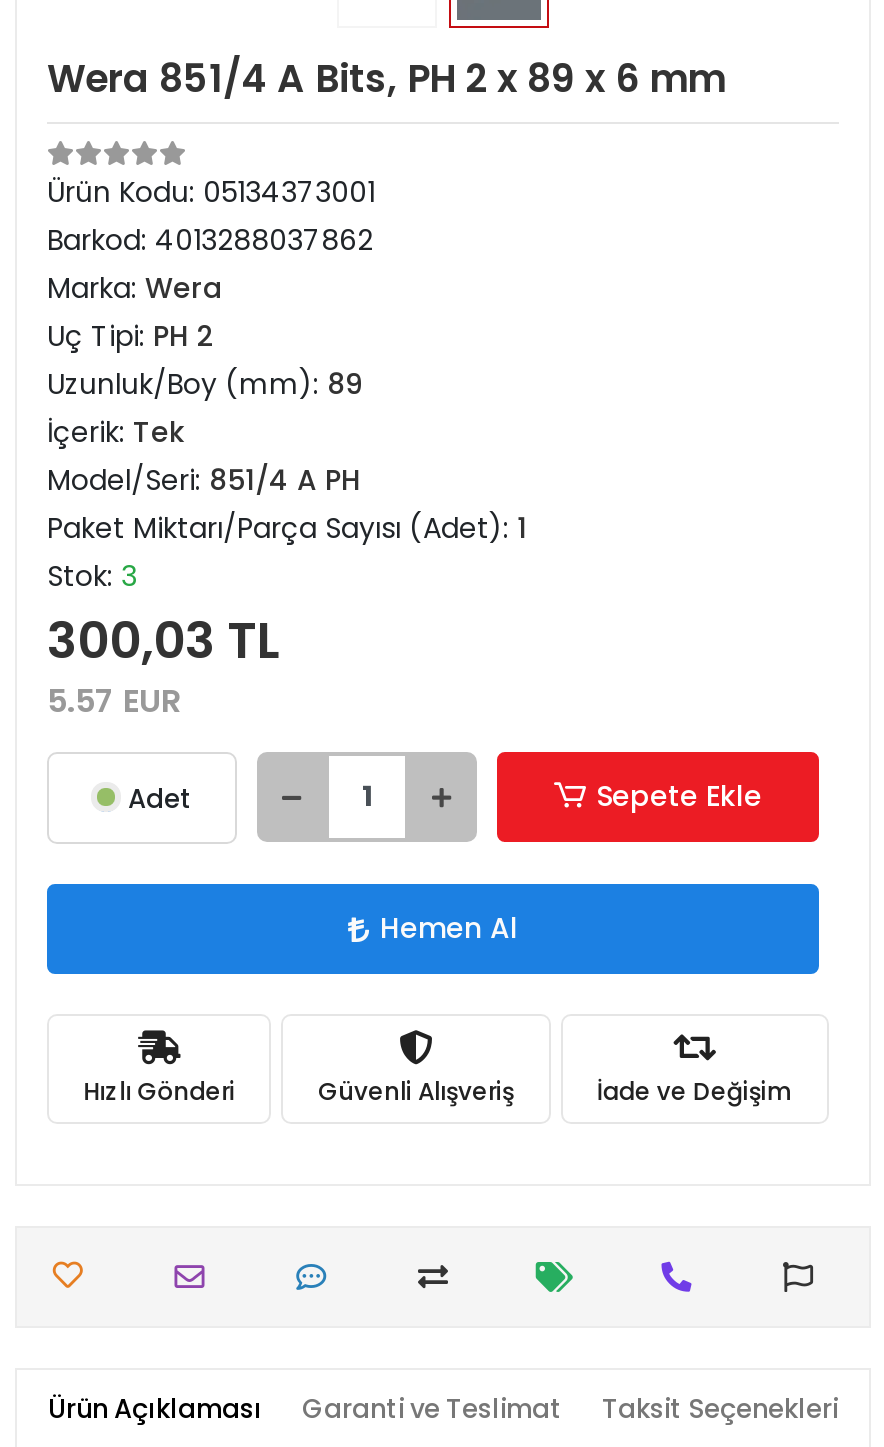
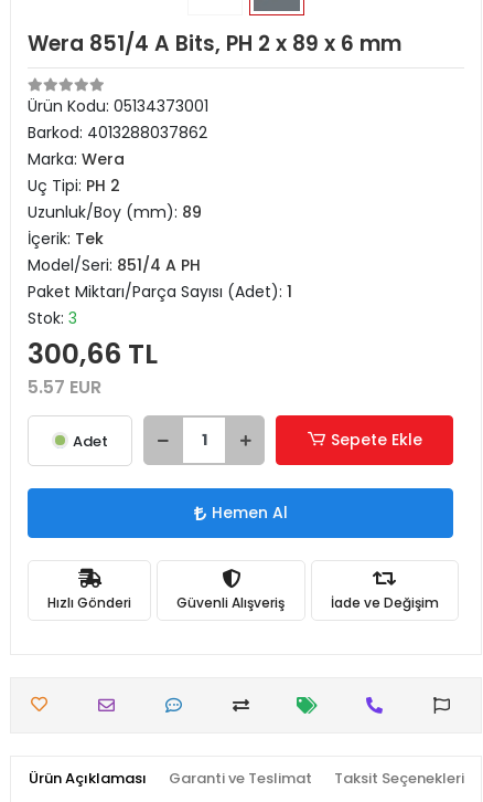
- 300,03 TL
+ 300,66 TL
